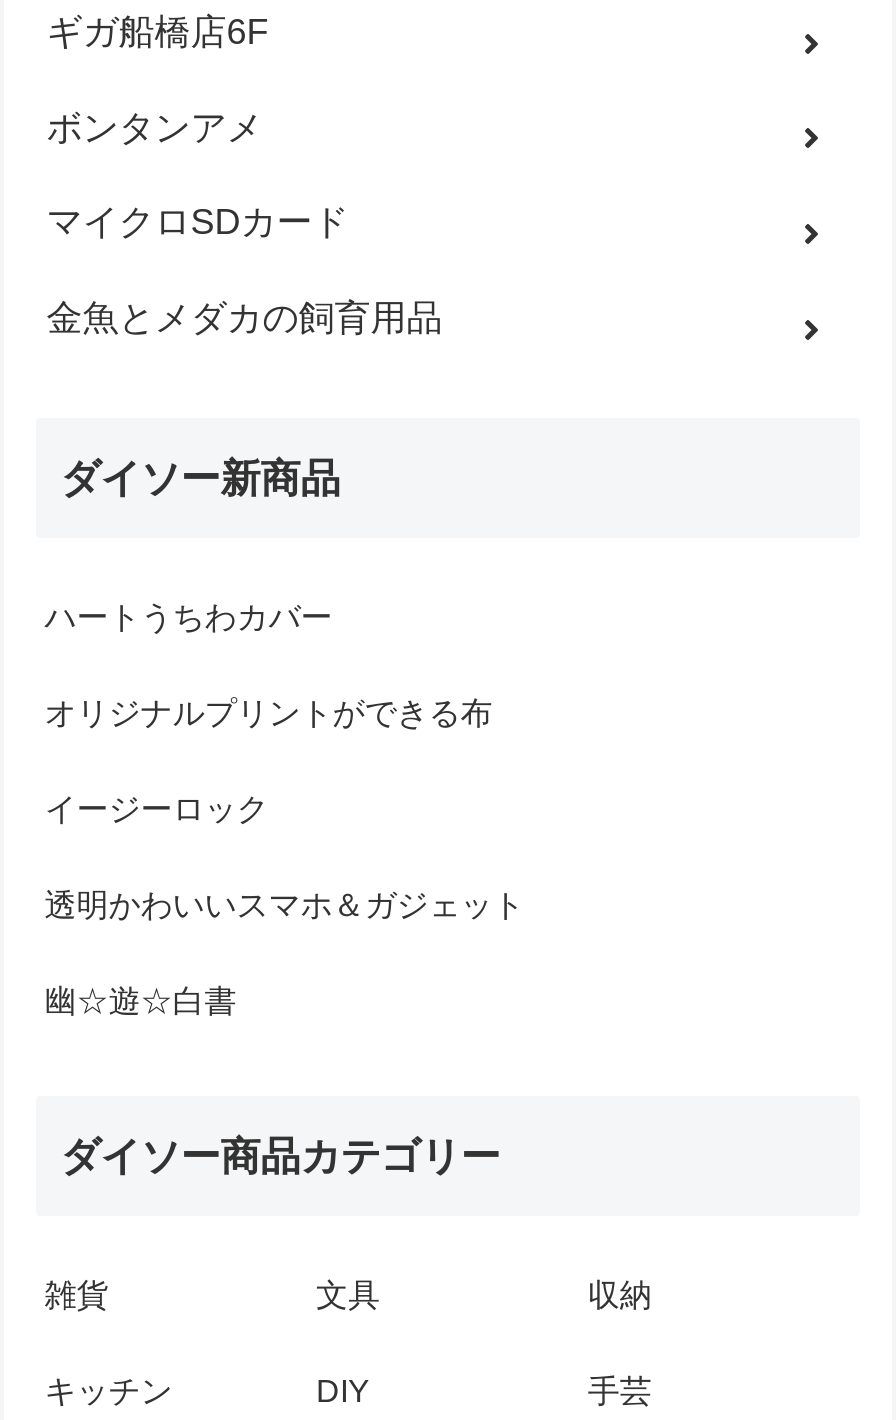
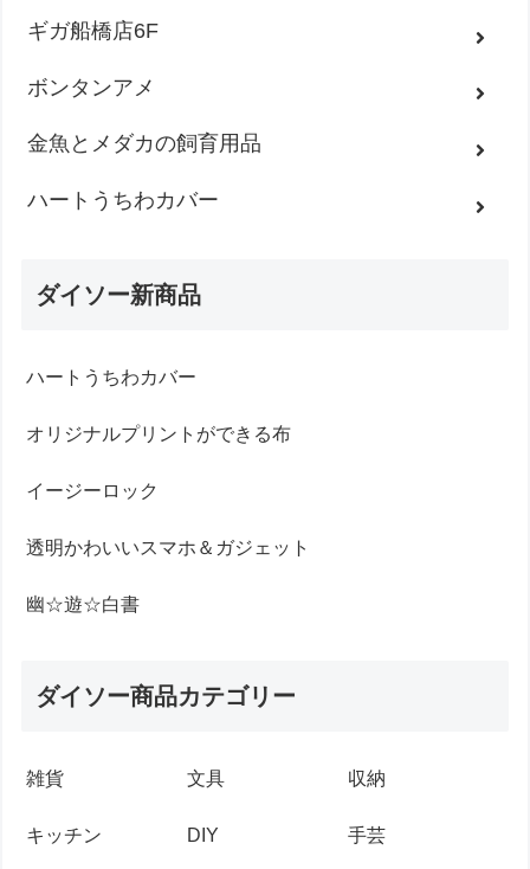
- マイクロSDカード

moved up: 金魚とメダカの飼育用品

+ ハートうちわカバー
